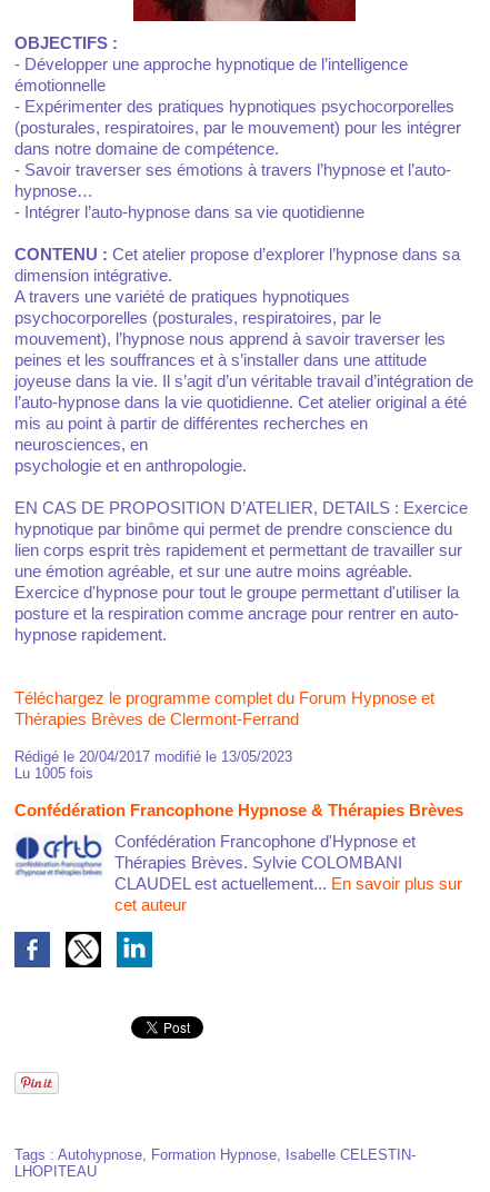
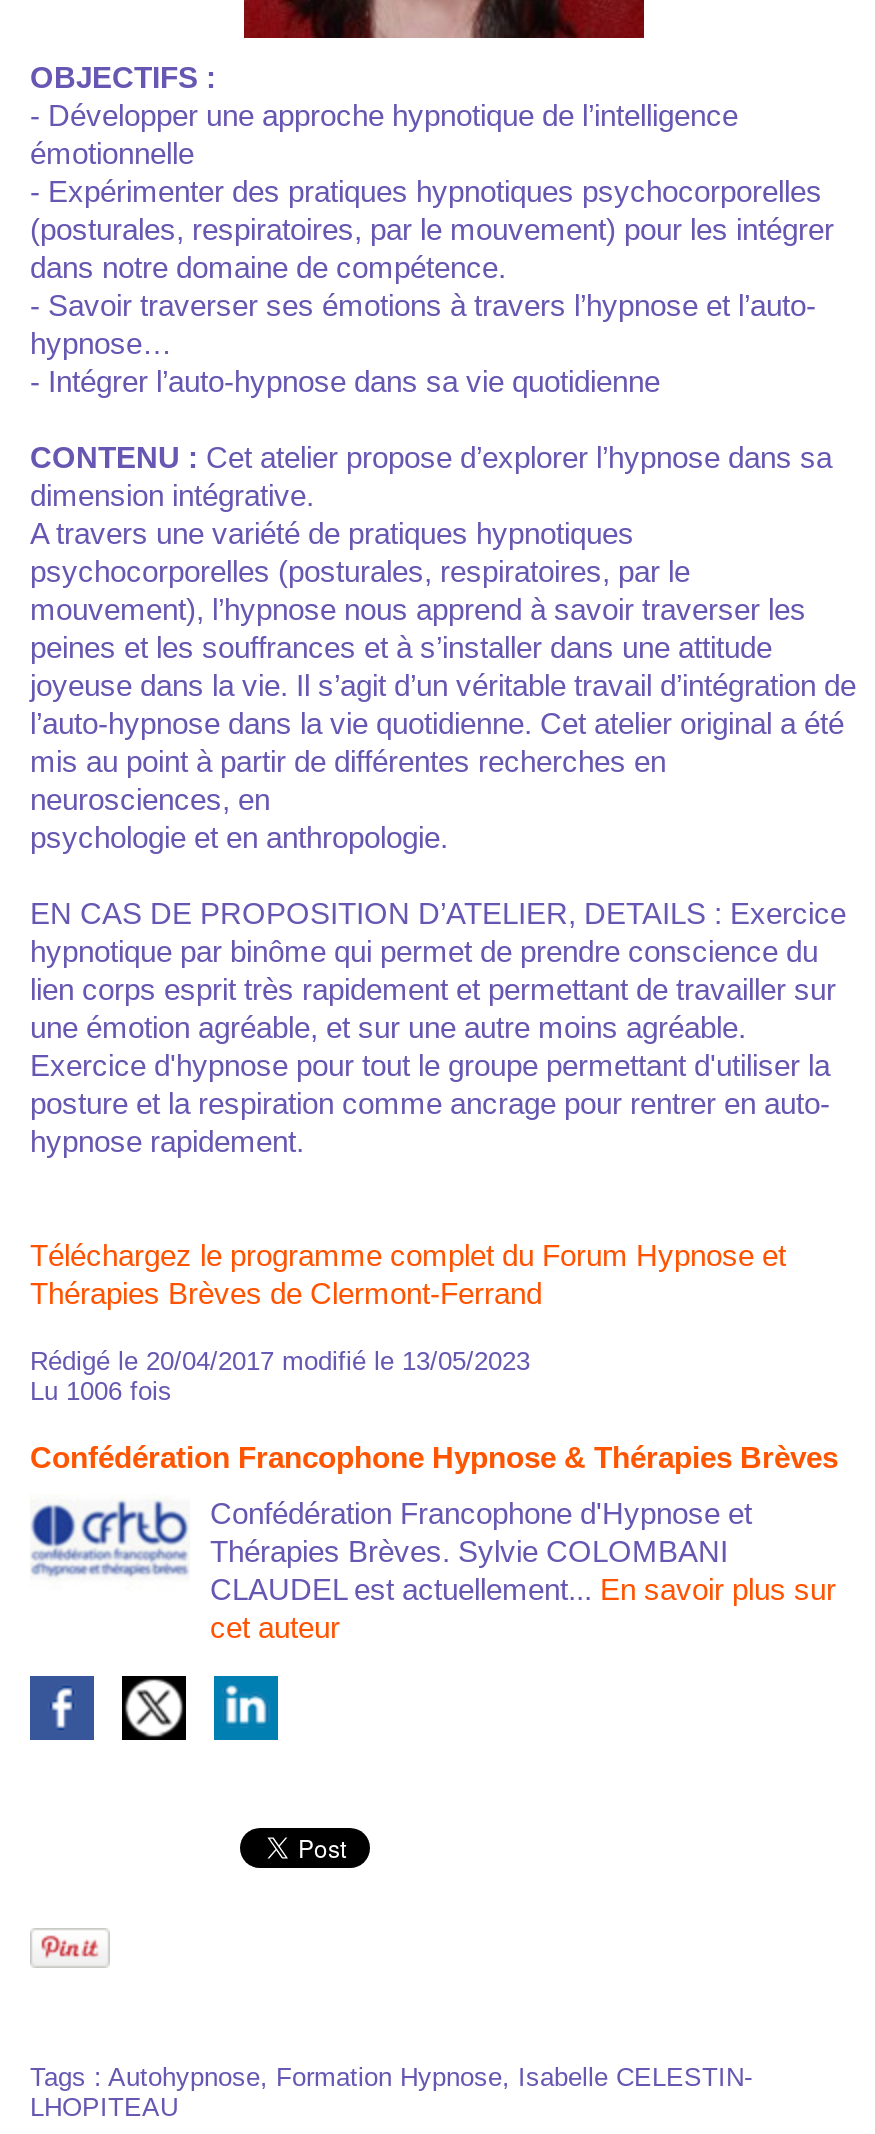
- Lu 1005 fois
+ Lu 1006 fois
